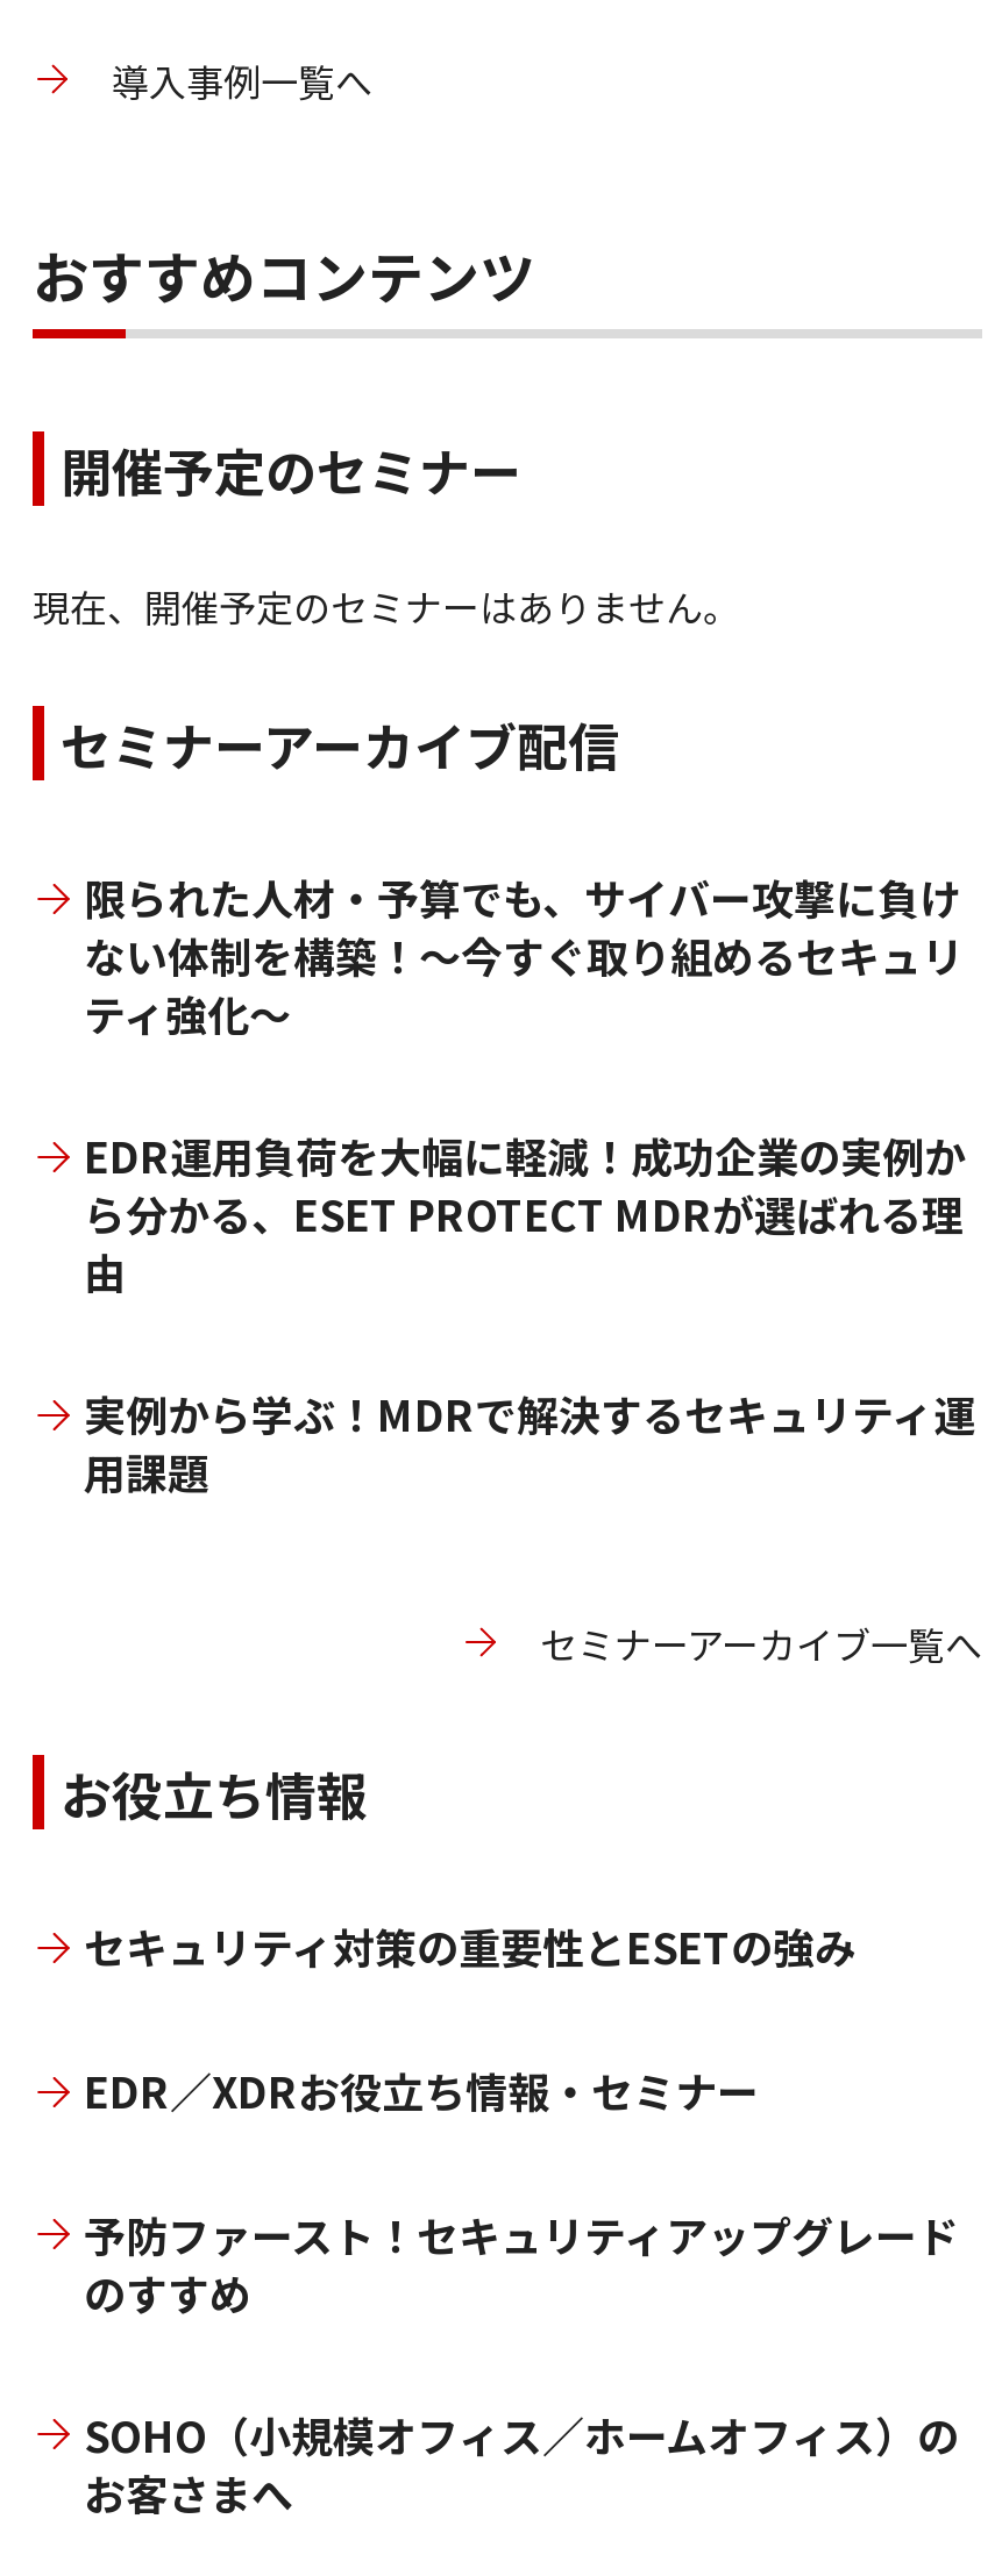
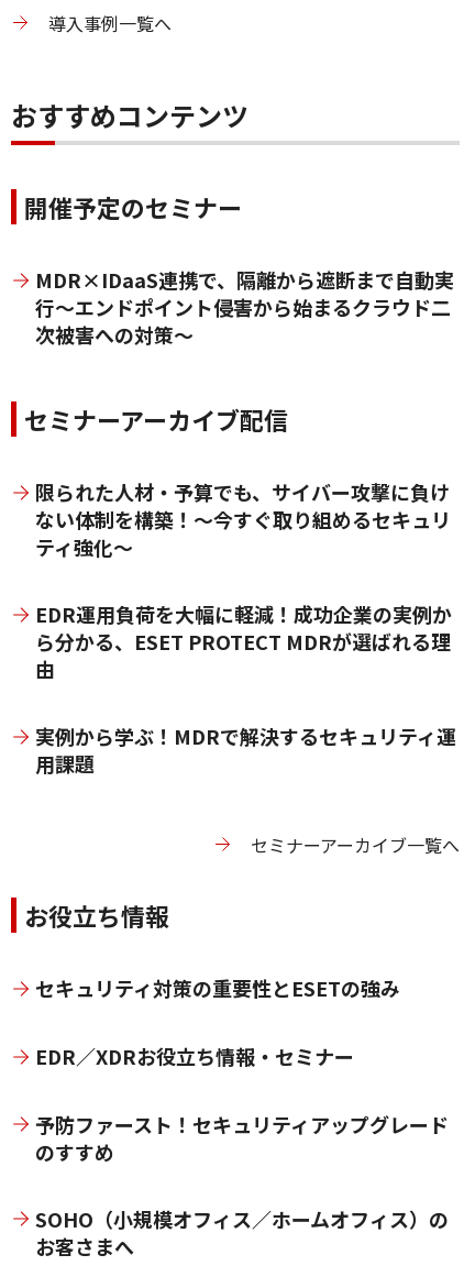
- 現在、開催予定のセミナーはありません。
+ MDR×IDaaS連携で、隔離から遮断まで自動実
+ 行〜エンドポイント侵害から始まるクラウド二
+ 次被害への対策〜
